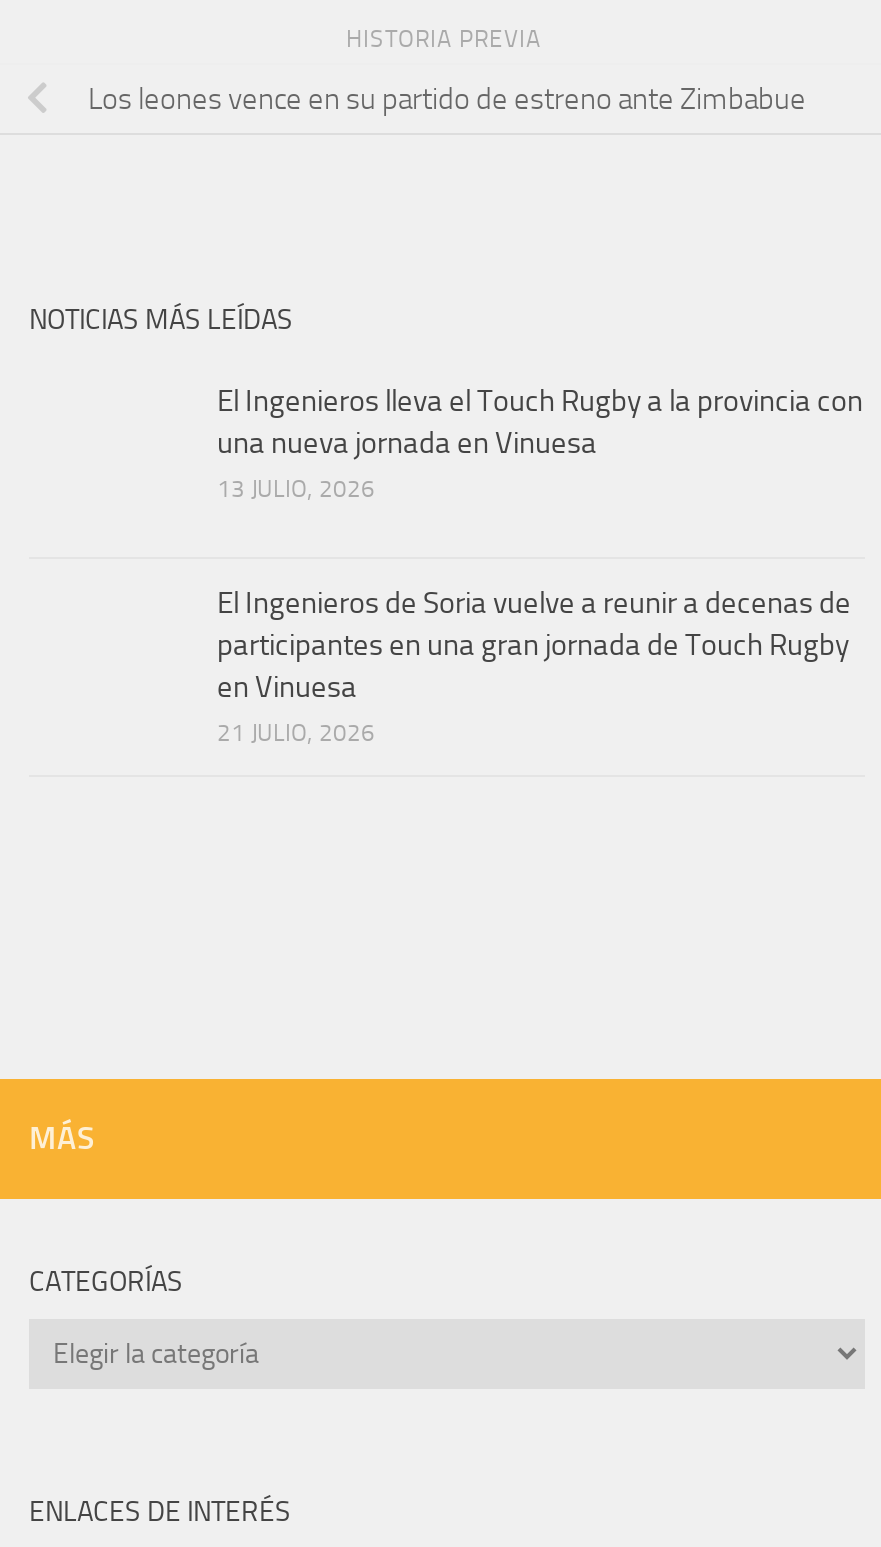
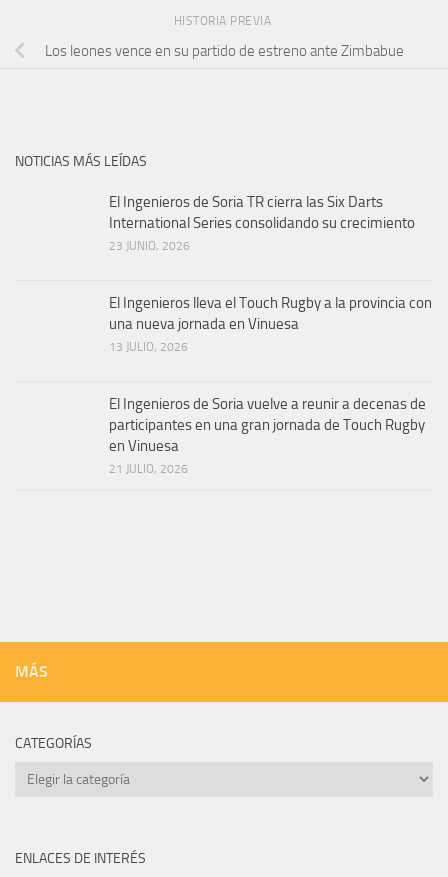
+ El Ingenieros de Soria TR cierra las Six Darts
+ International Series consolidando su crecimiento
+ 23 JUNIO, 2026
